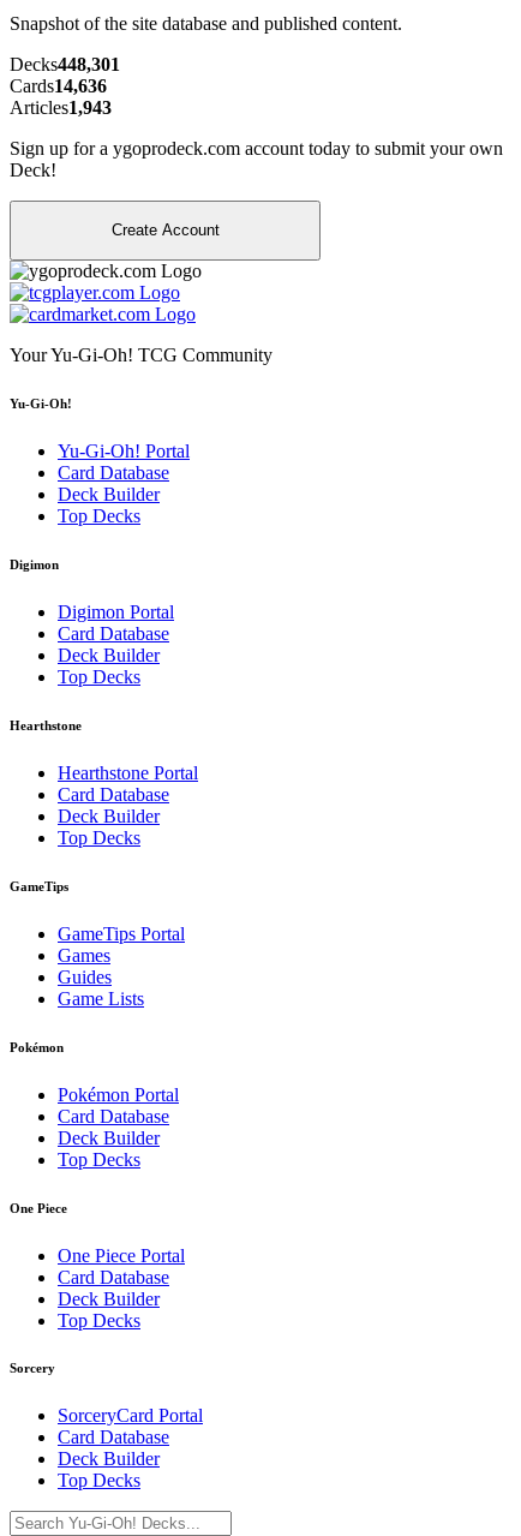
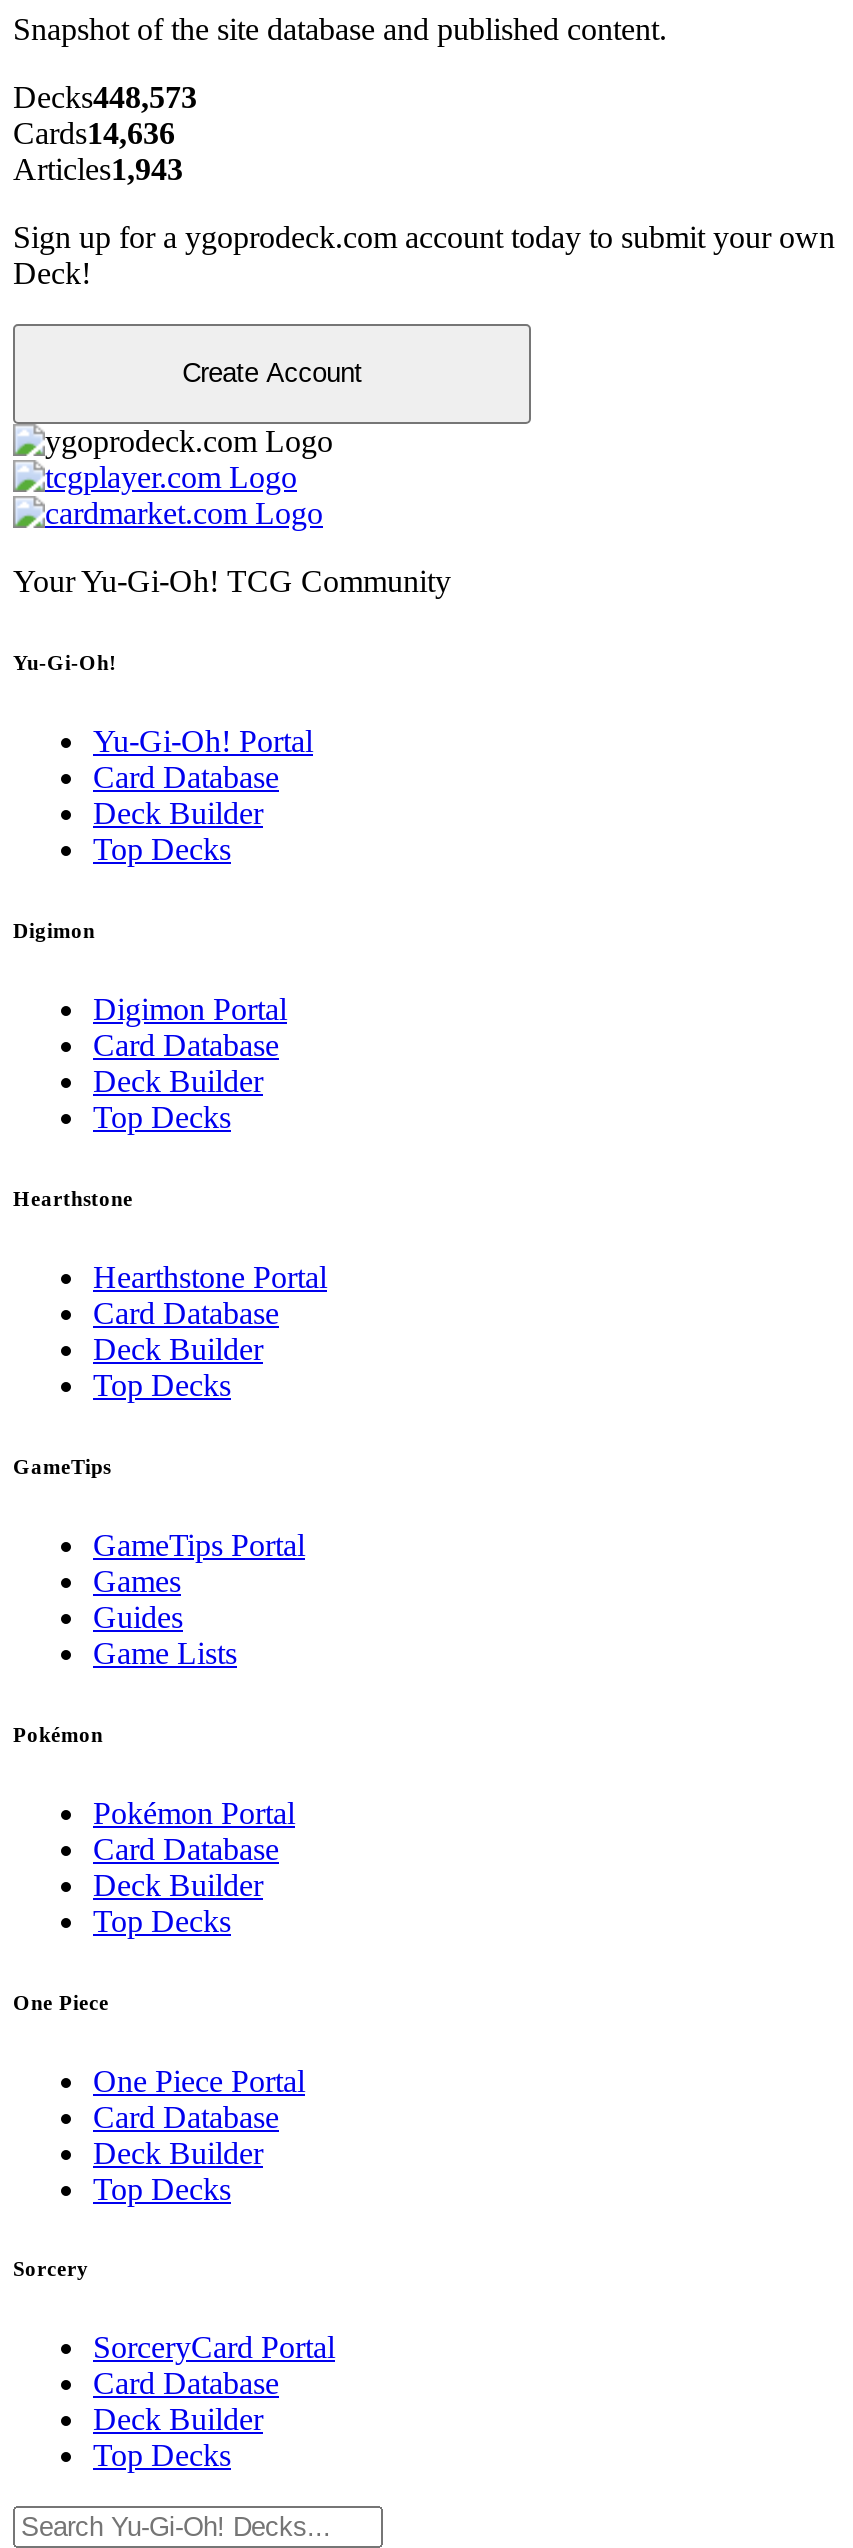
- Decks448,301
+ Decks448,573
